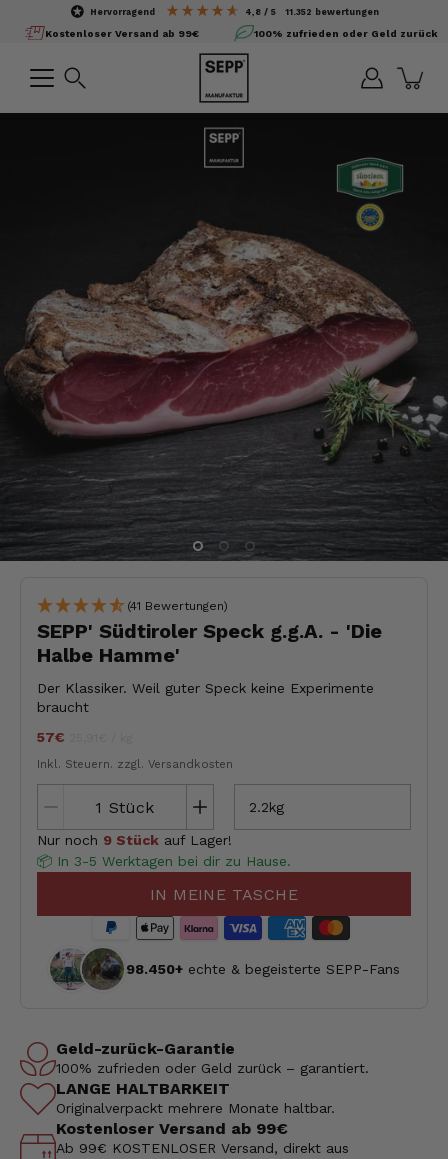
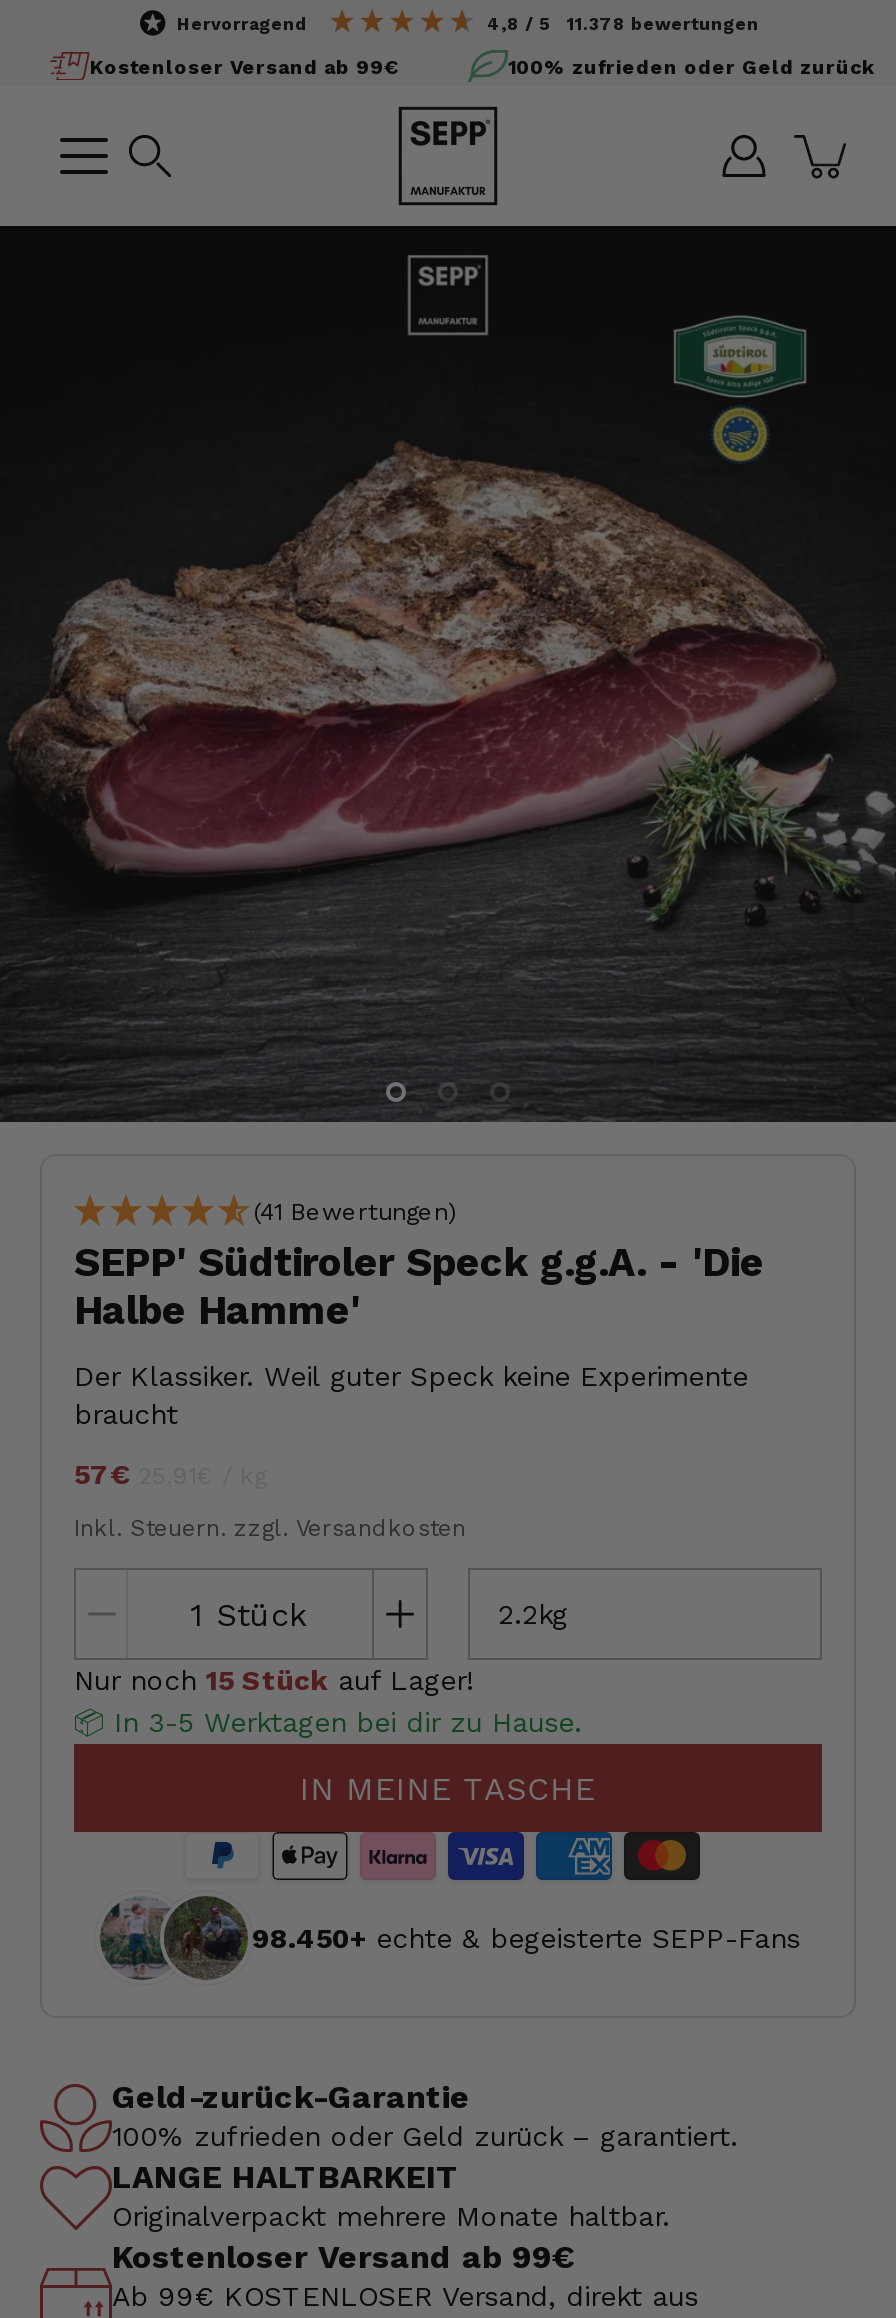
- 4,8 / 5 11.352 bewertungen
+ 4,8 / 5 11.378 bewertungen

- Nur noch 9 Stück auf Lager!
+ Nur noch 15 Stück auf Lager!
